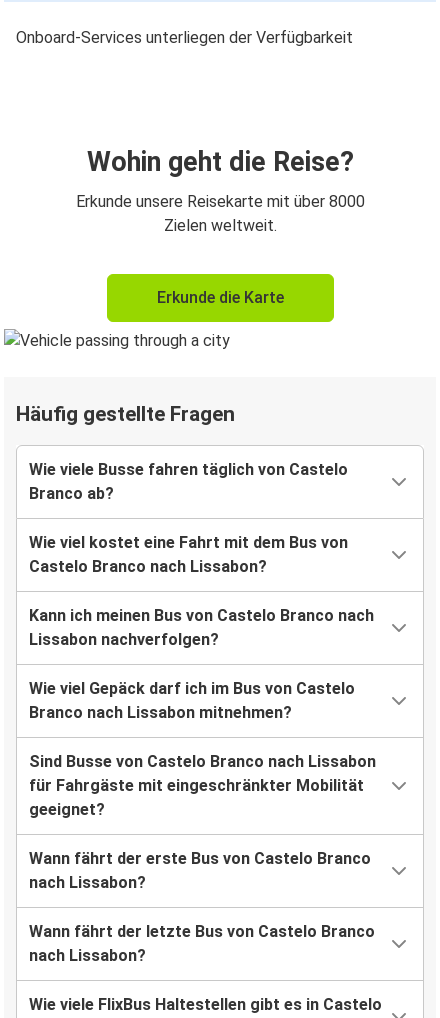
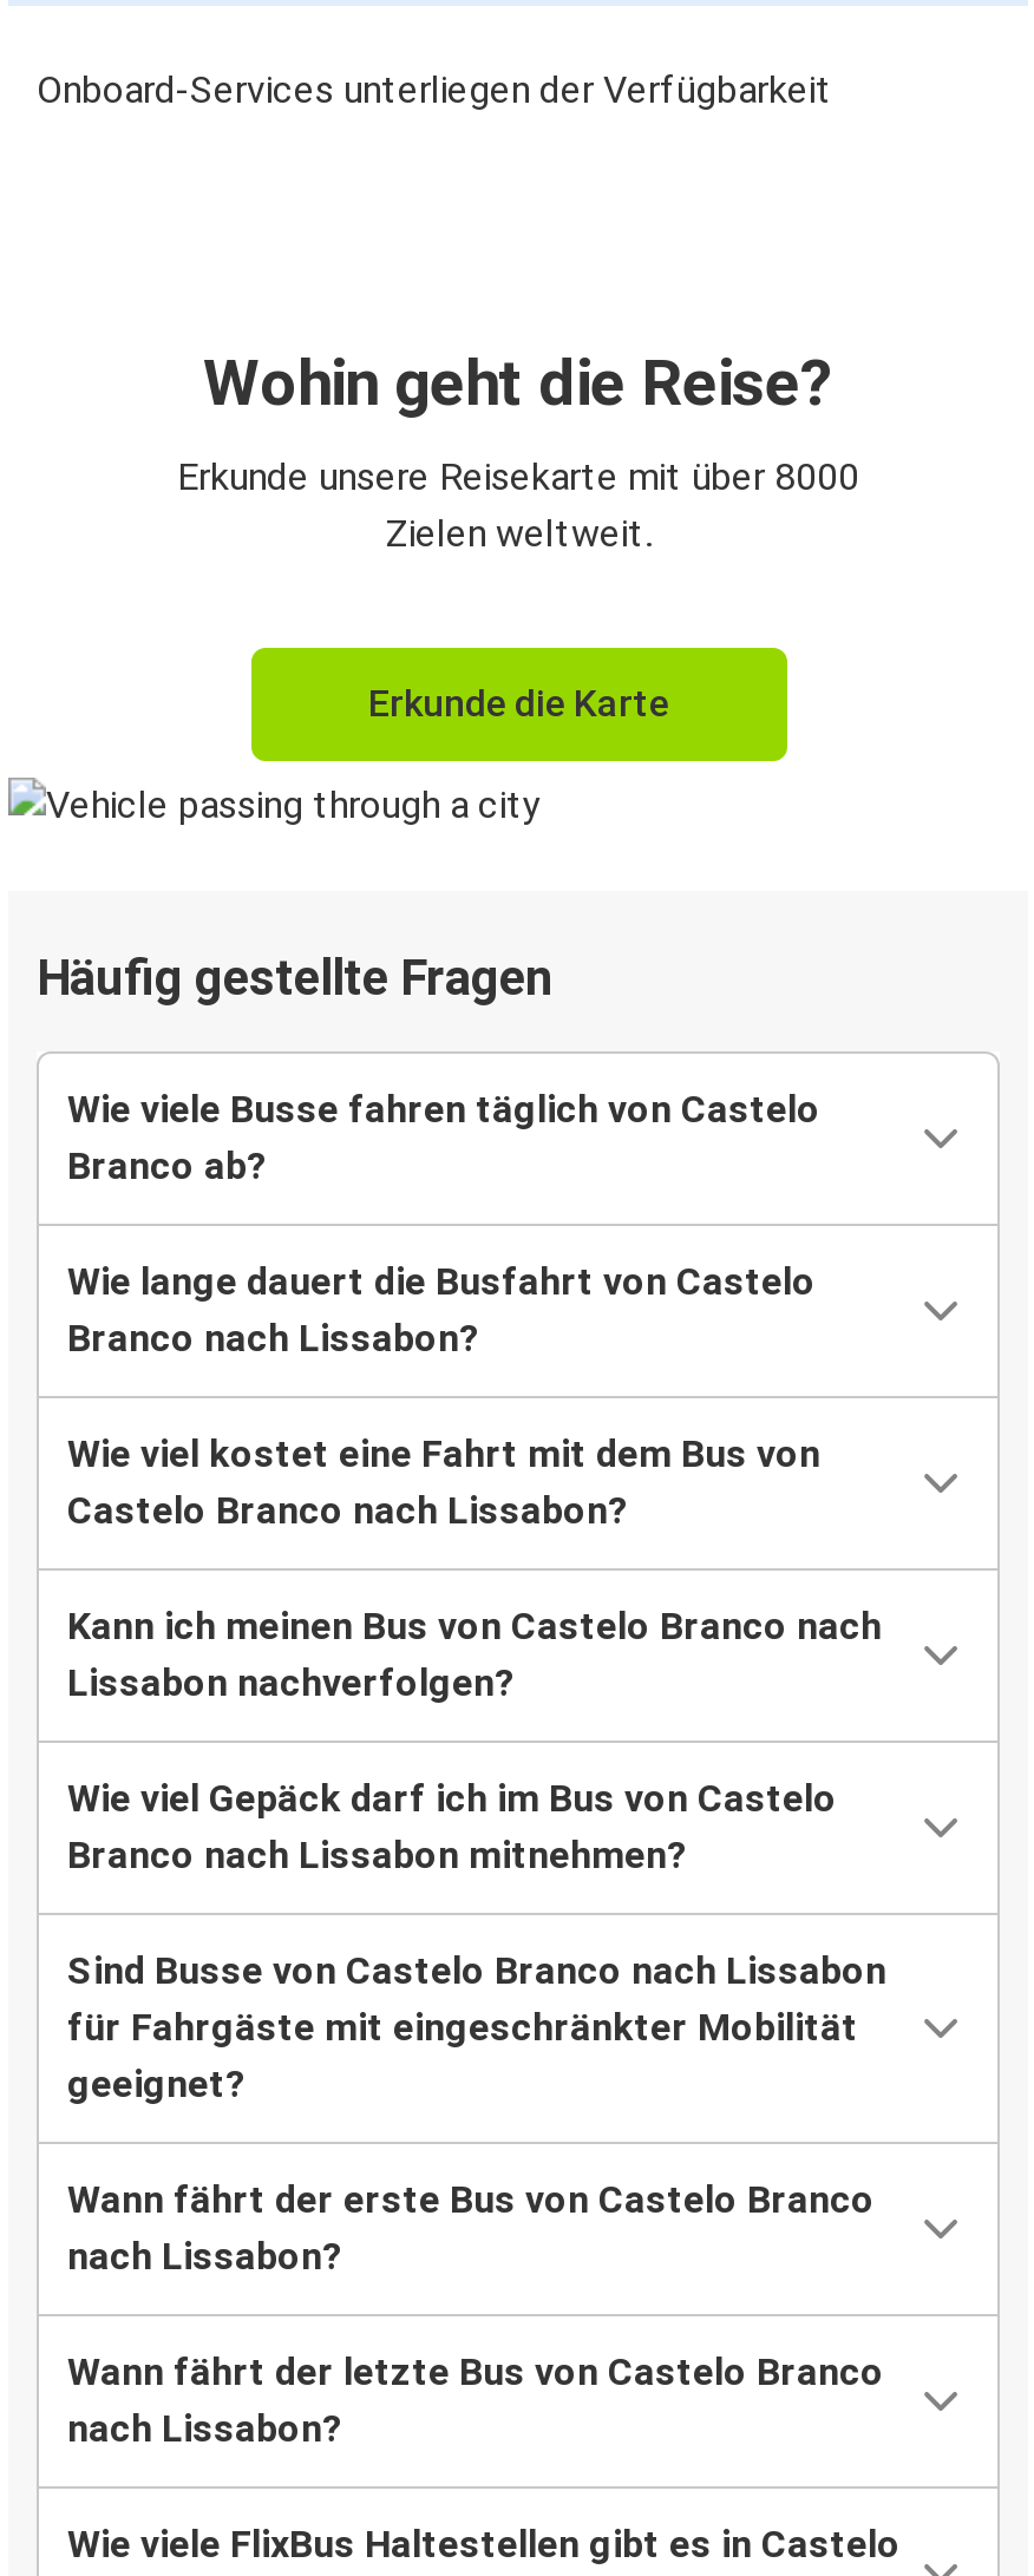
+ Wie lange dauert die Busfahrt von Castelo
+ Branco nach Lissabon?
